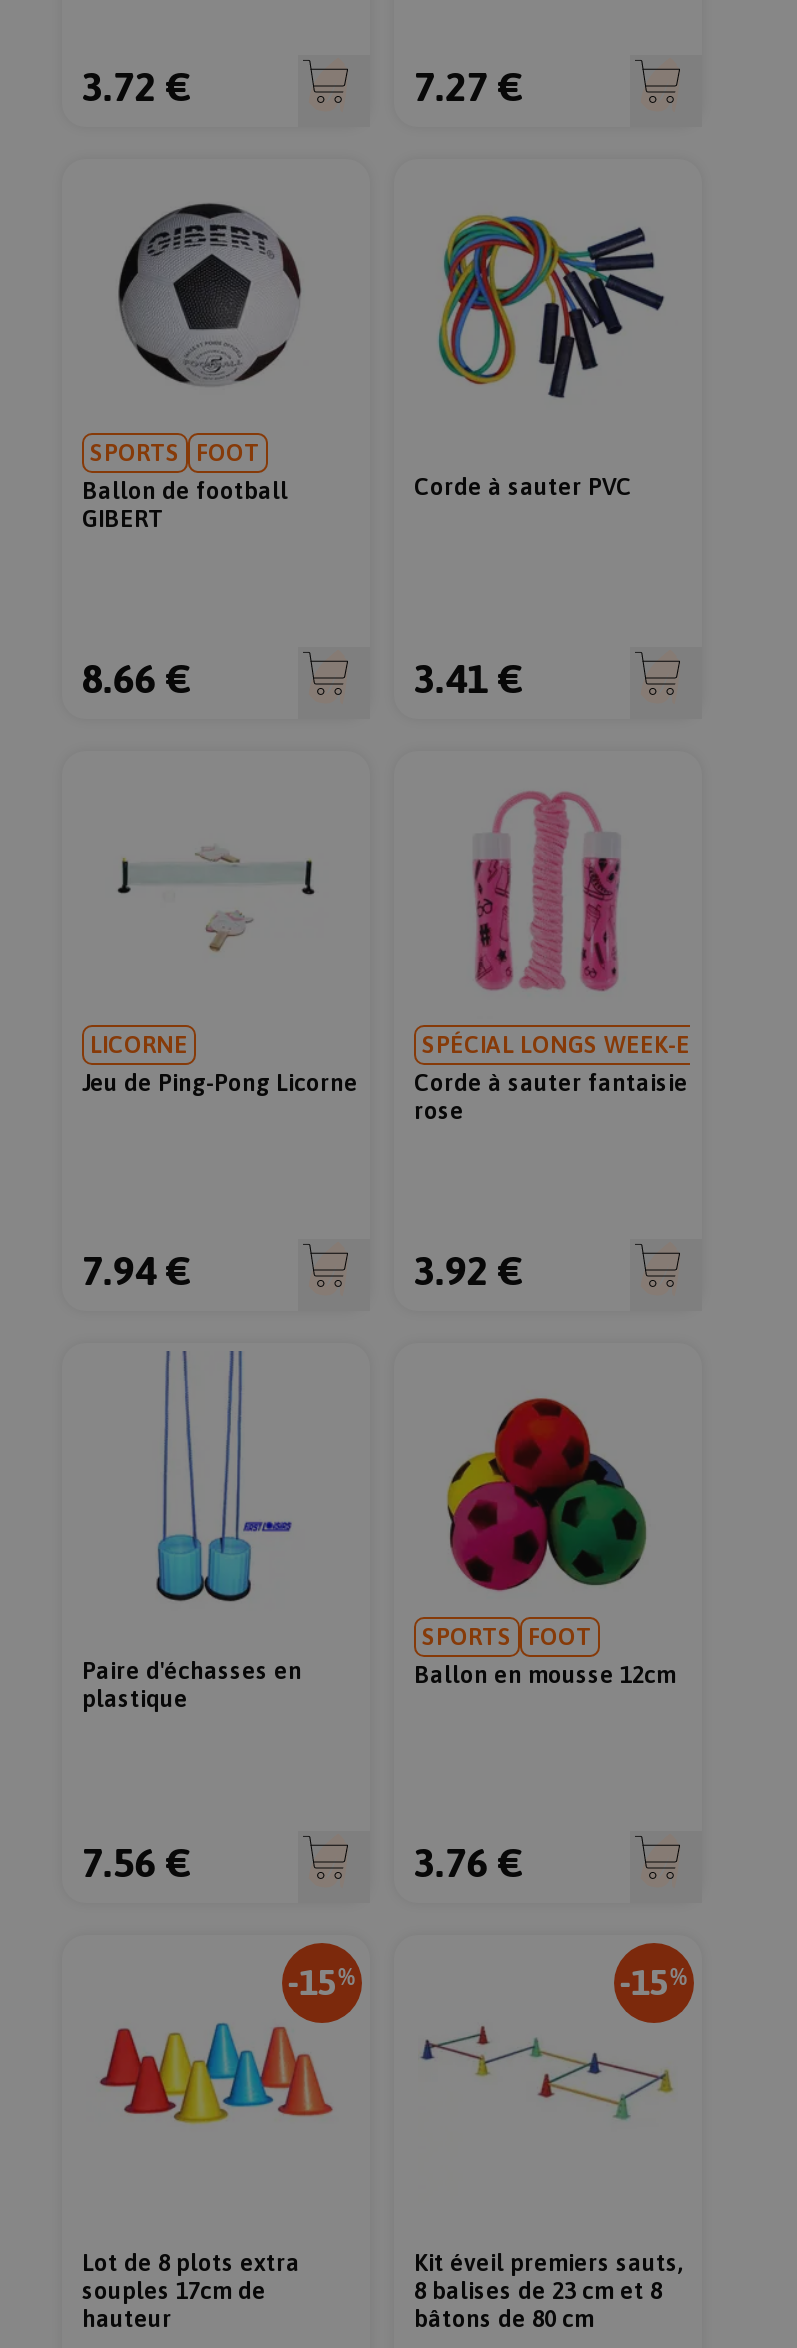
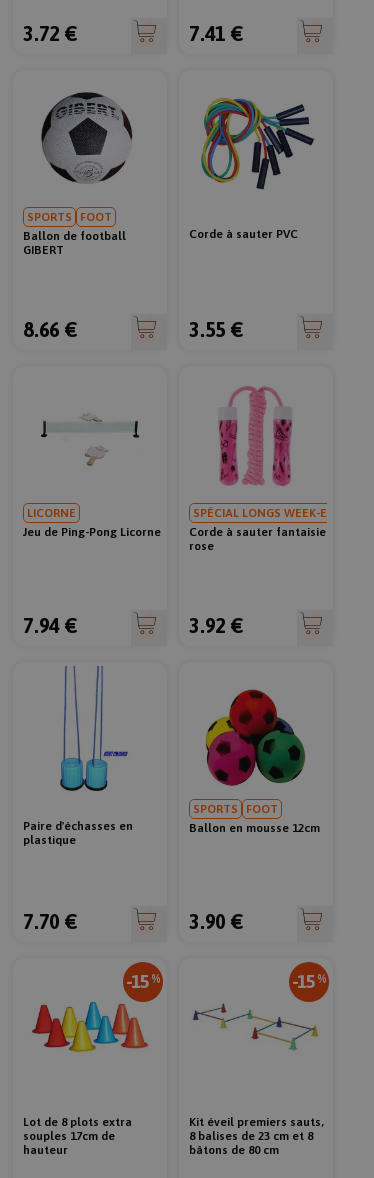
- 7.27 €
+ 7.41 €

- 3.41 €
+ 3.55 €

- 7.56 €
+ 7.70 €

- 3.76 €
+ 3.90 €
